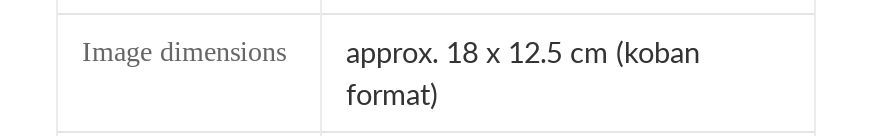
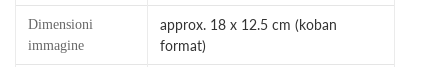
- Image dimensions
+ Dimensioni
+ immagine
